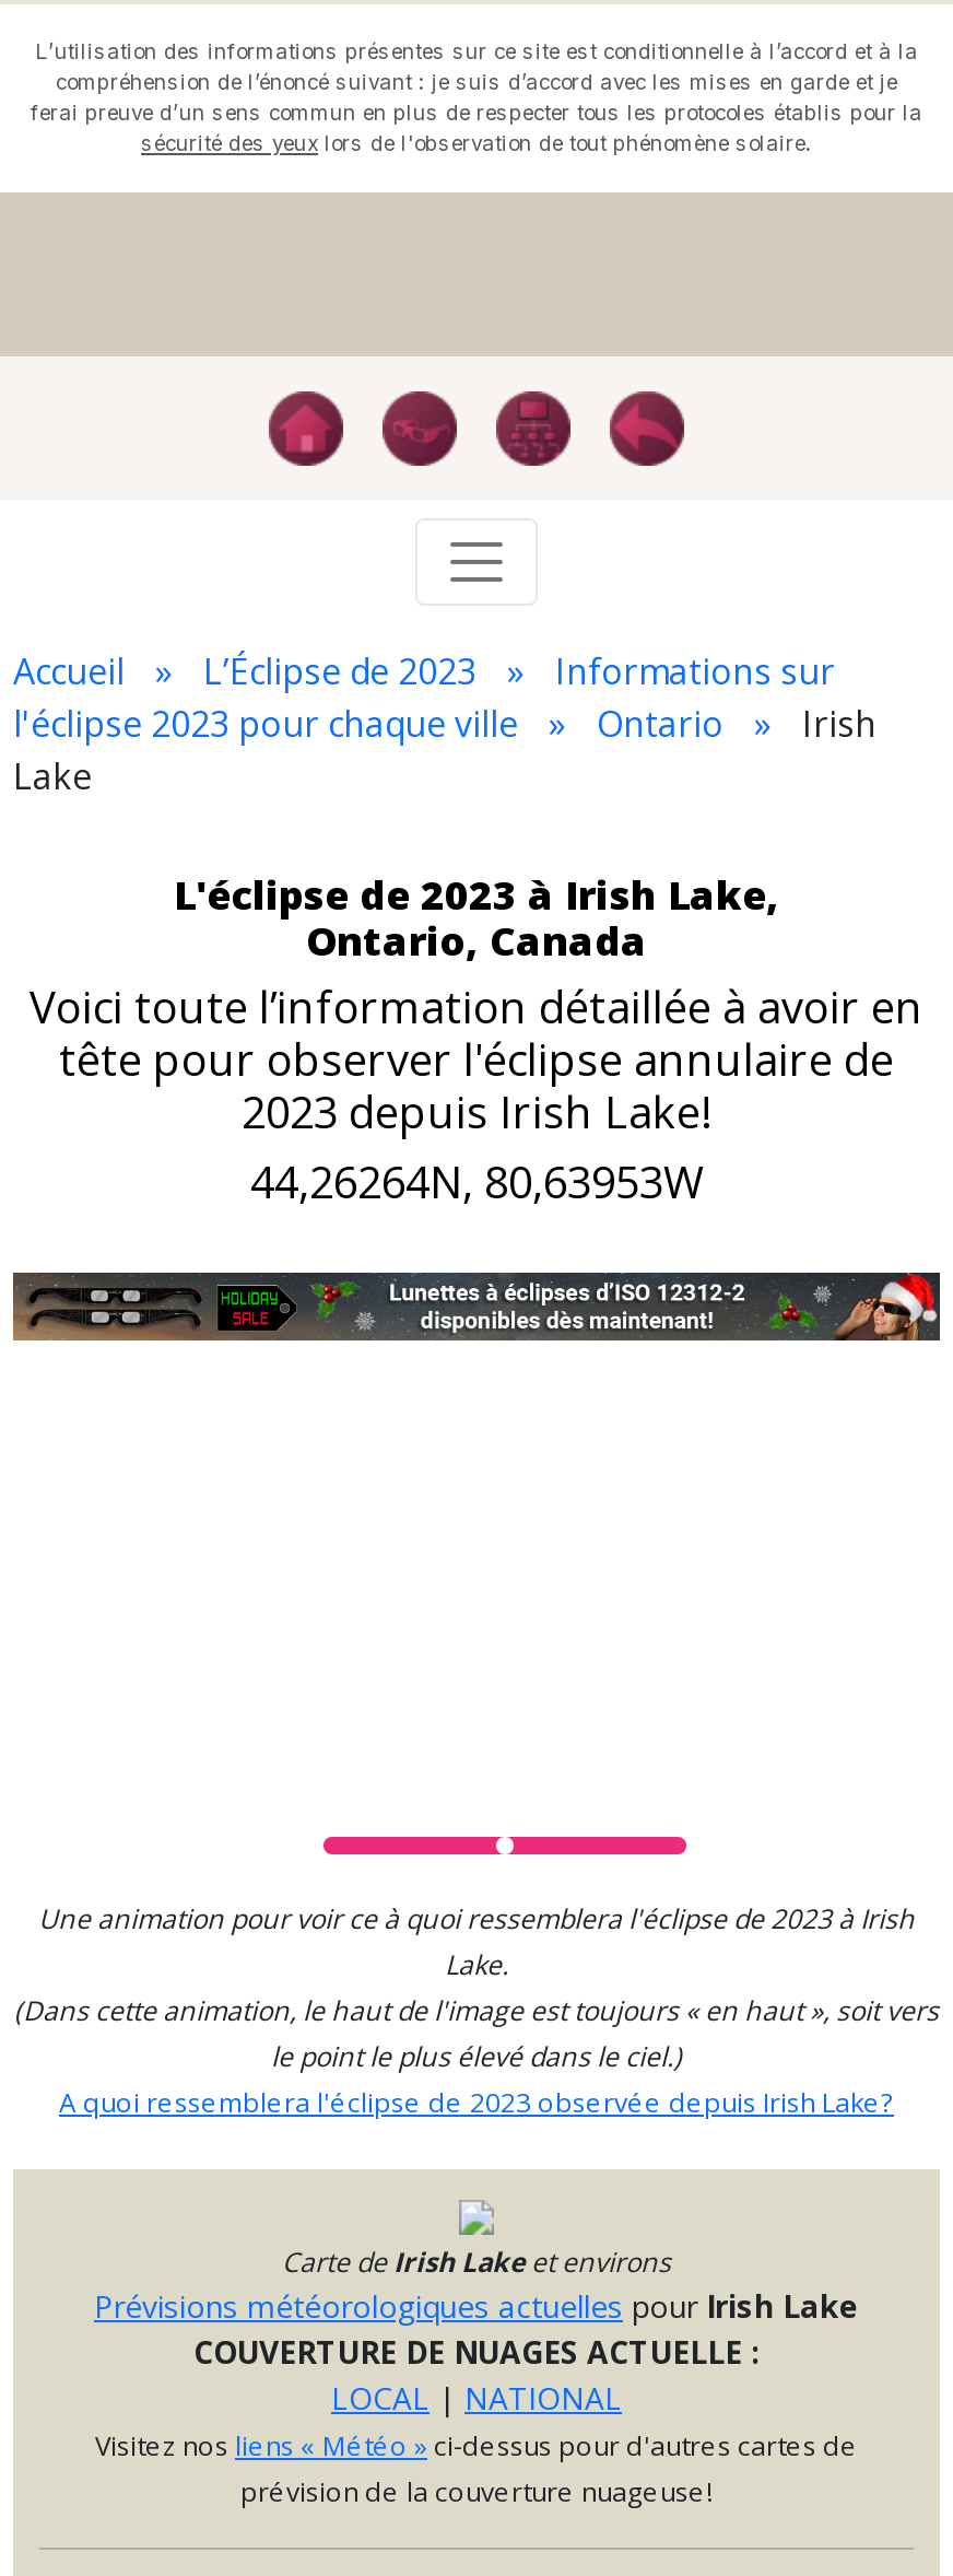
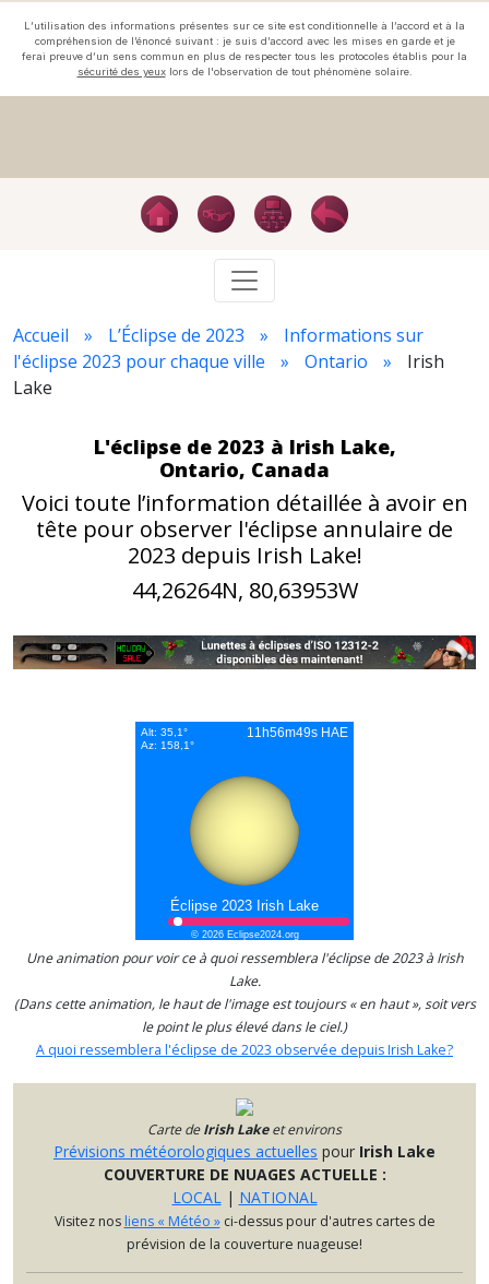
+ [image]
